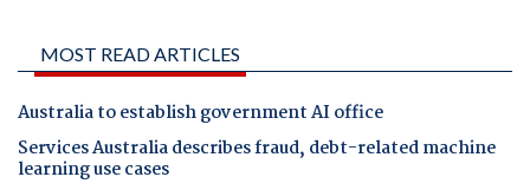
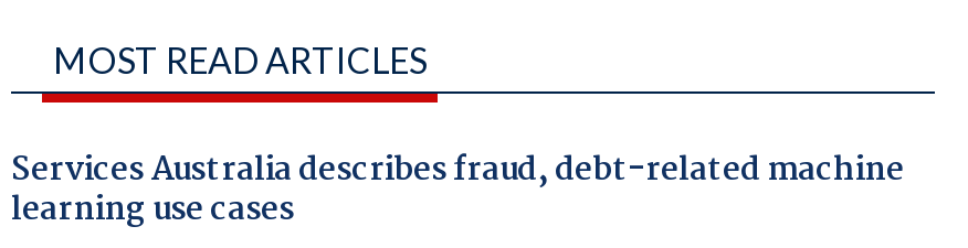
- Australia to establish government AI office
